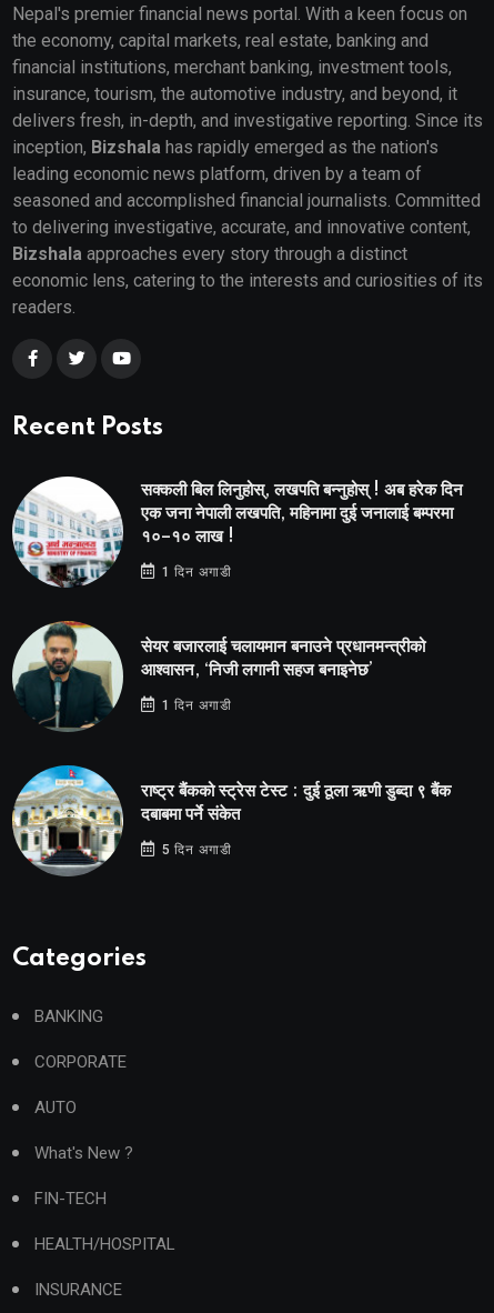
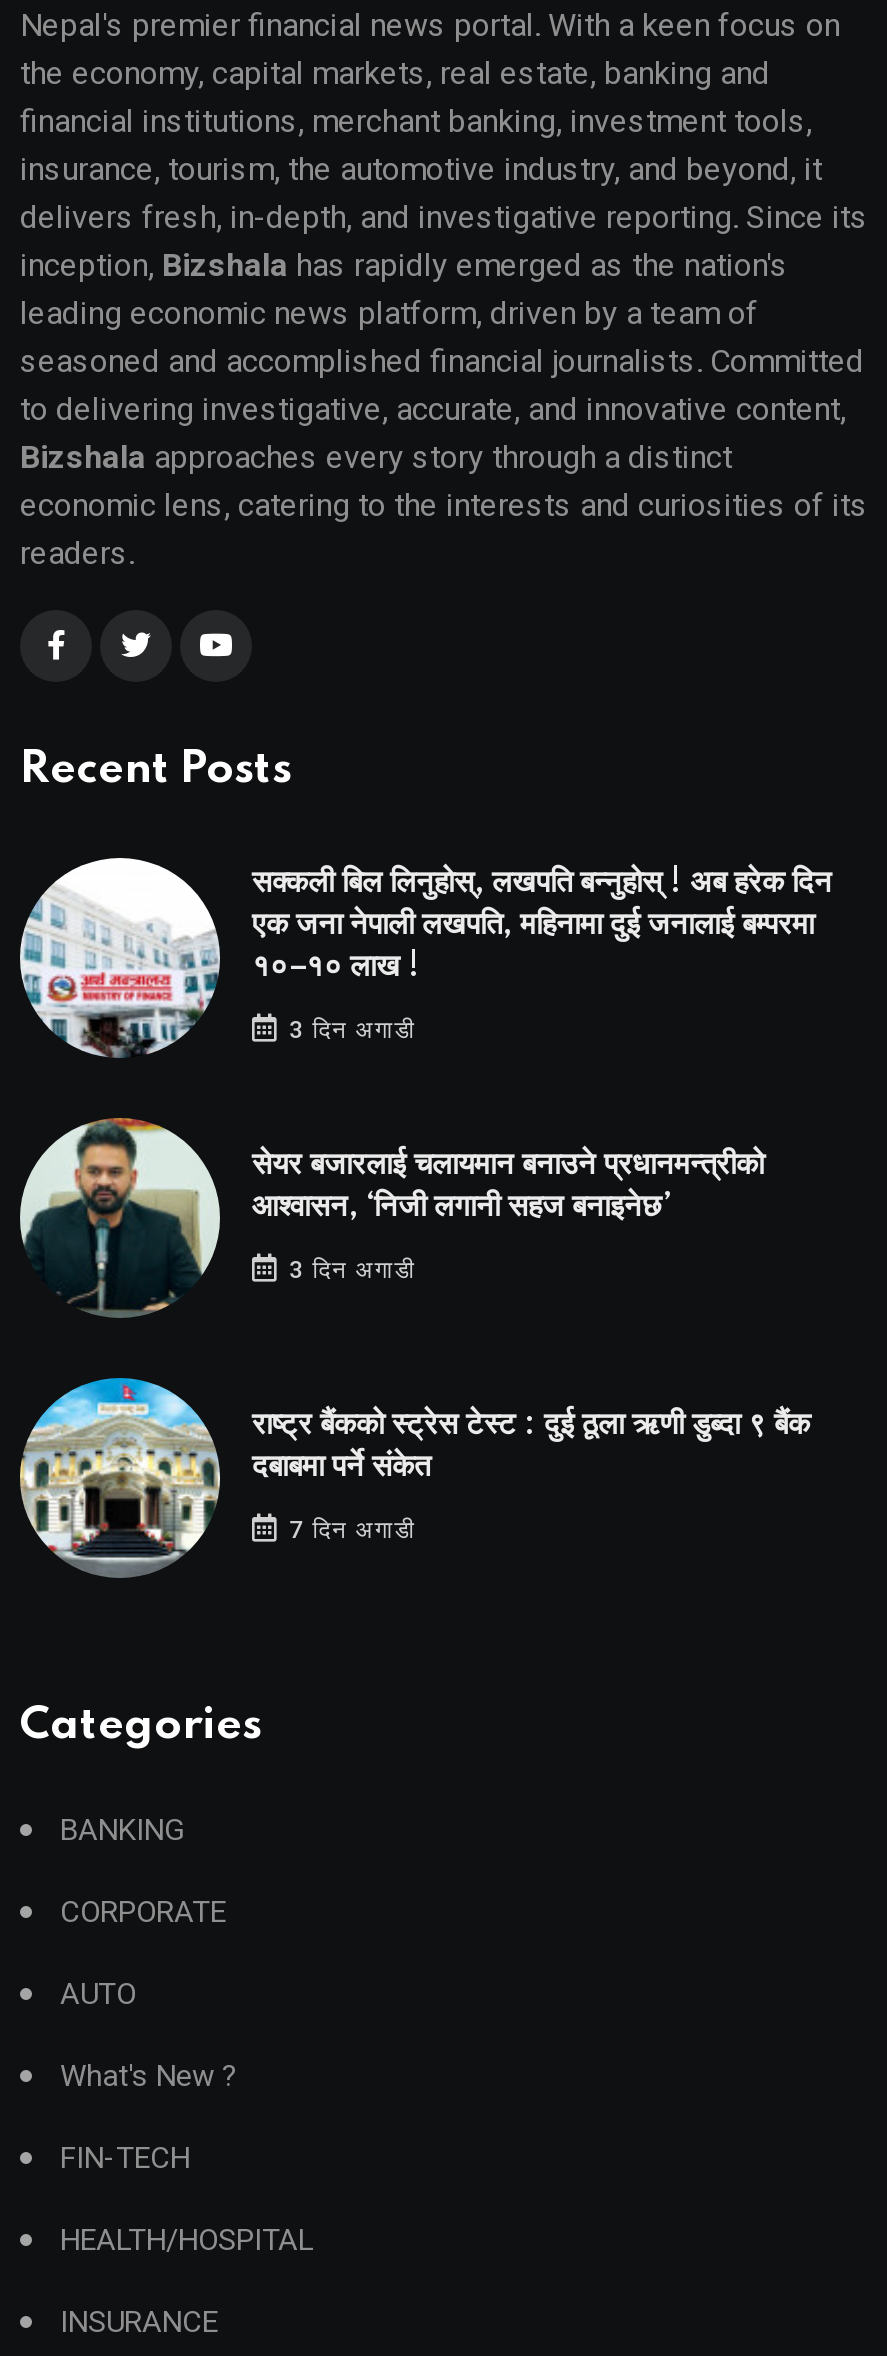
- 1 दिन अगाडी
+ 3 दिन अगाडी

- 1 दिन अगाडी
+ 3 दिन अगाडी

- 5 दिन अगाडी
+ 7 दिन अगाडी
